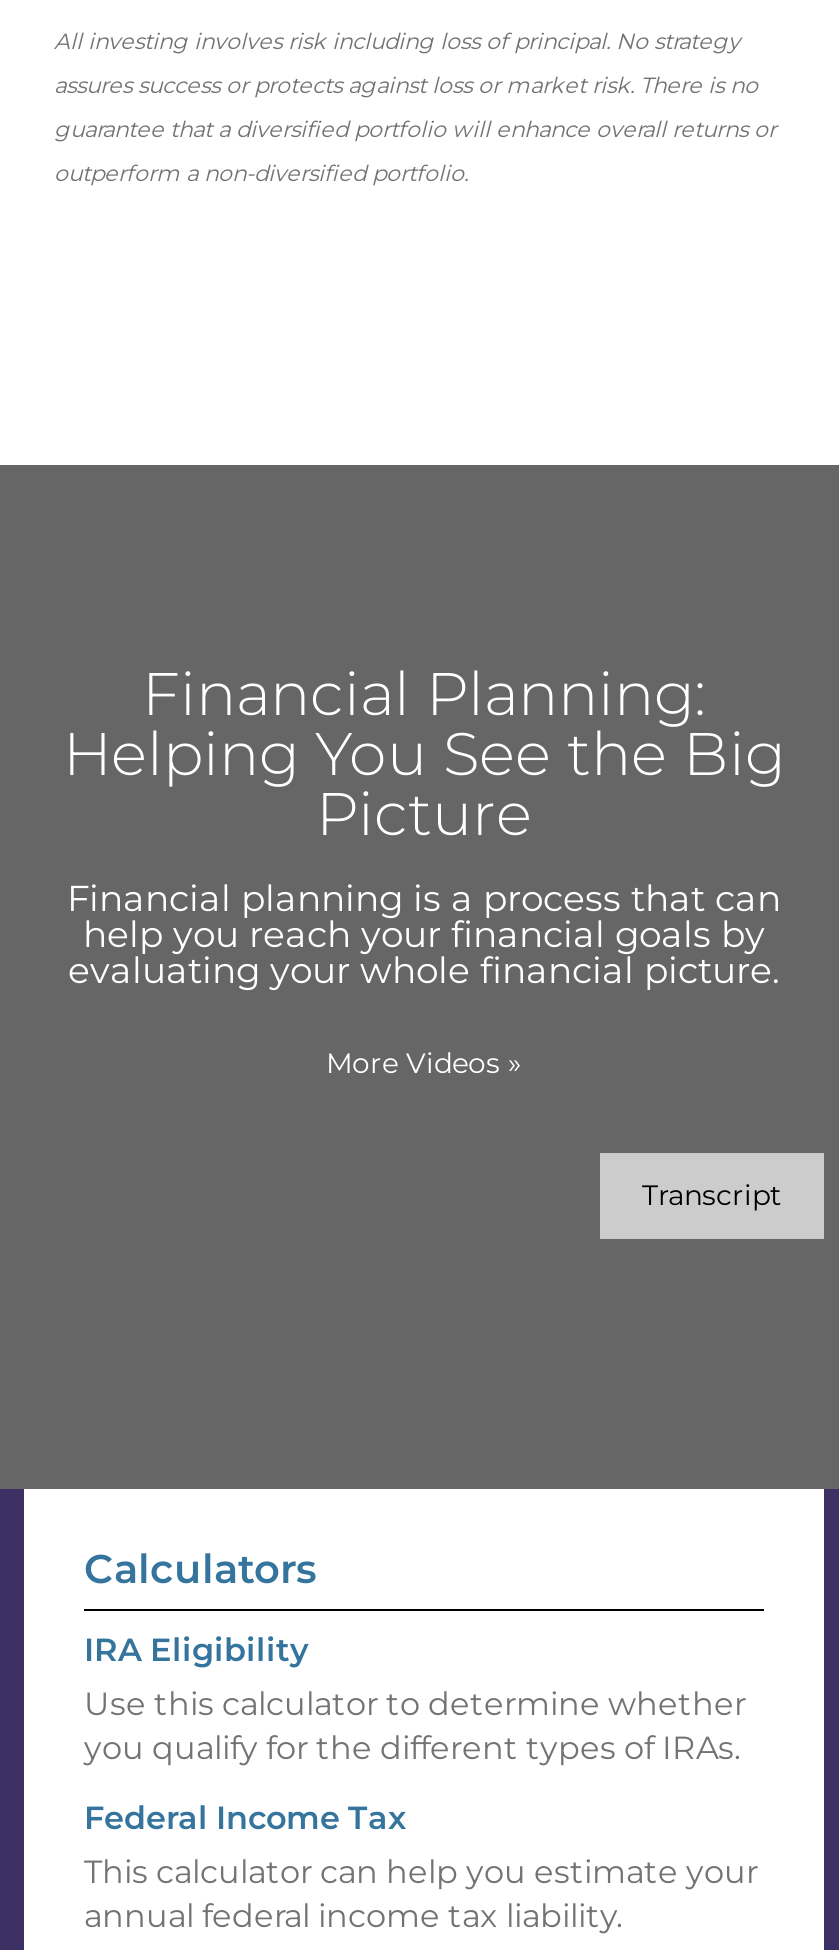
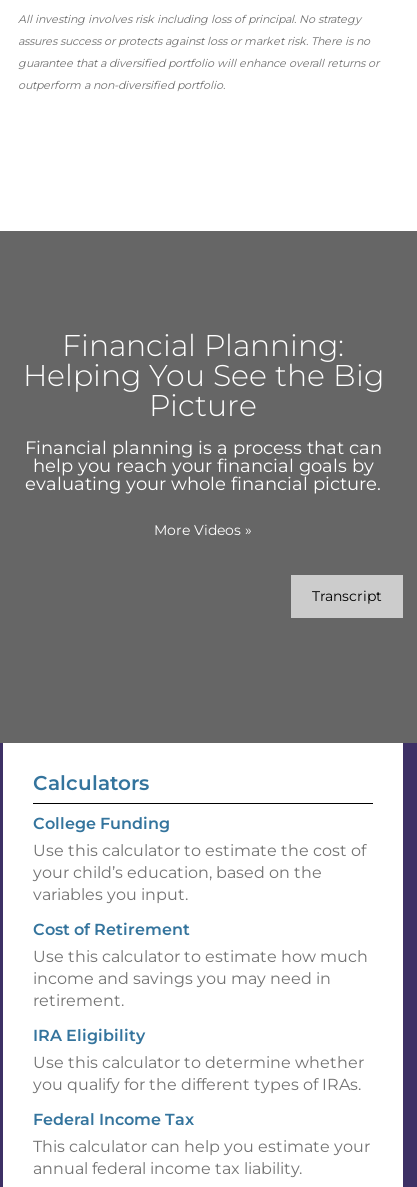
+ College Funding
+ Use this calculator to estimate the cost of
+ your child’s education, based on the
+ variables you input.
+ Cost of Retirement
+ Use this calculator to estimate how much
+ income and savings you may need in
+ retirement.
